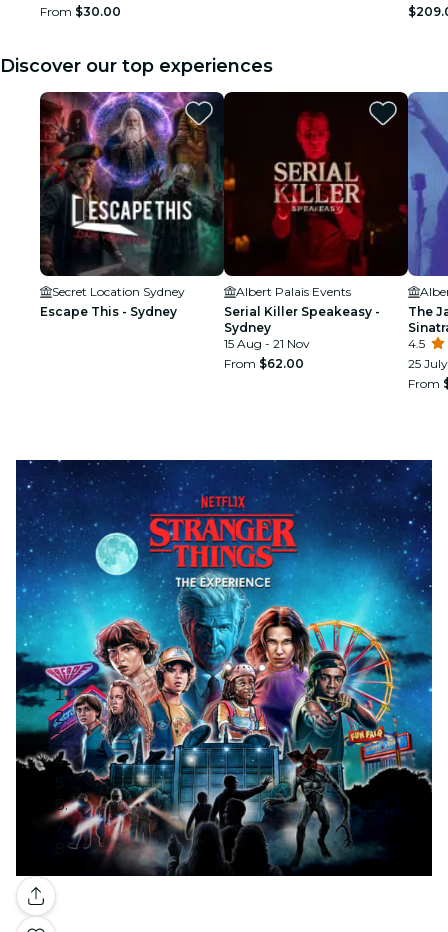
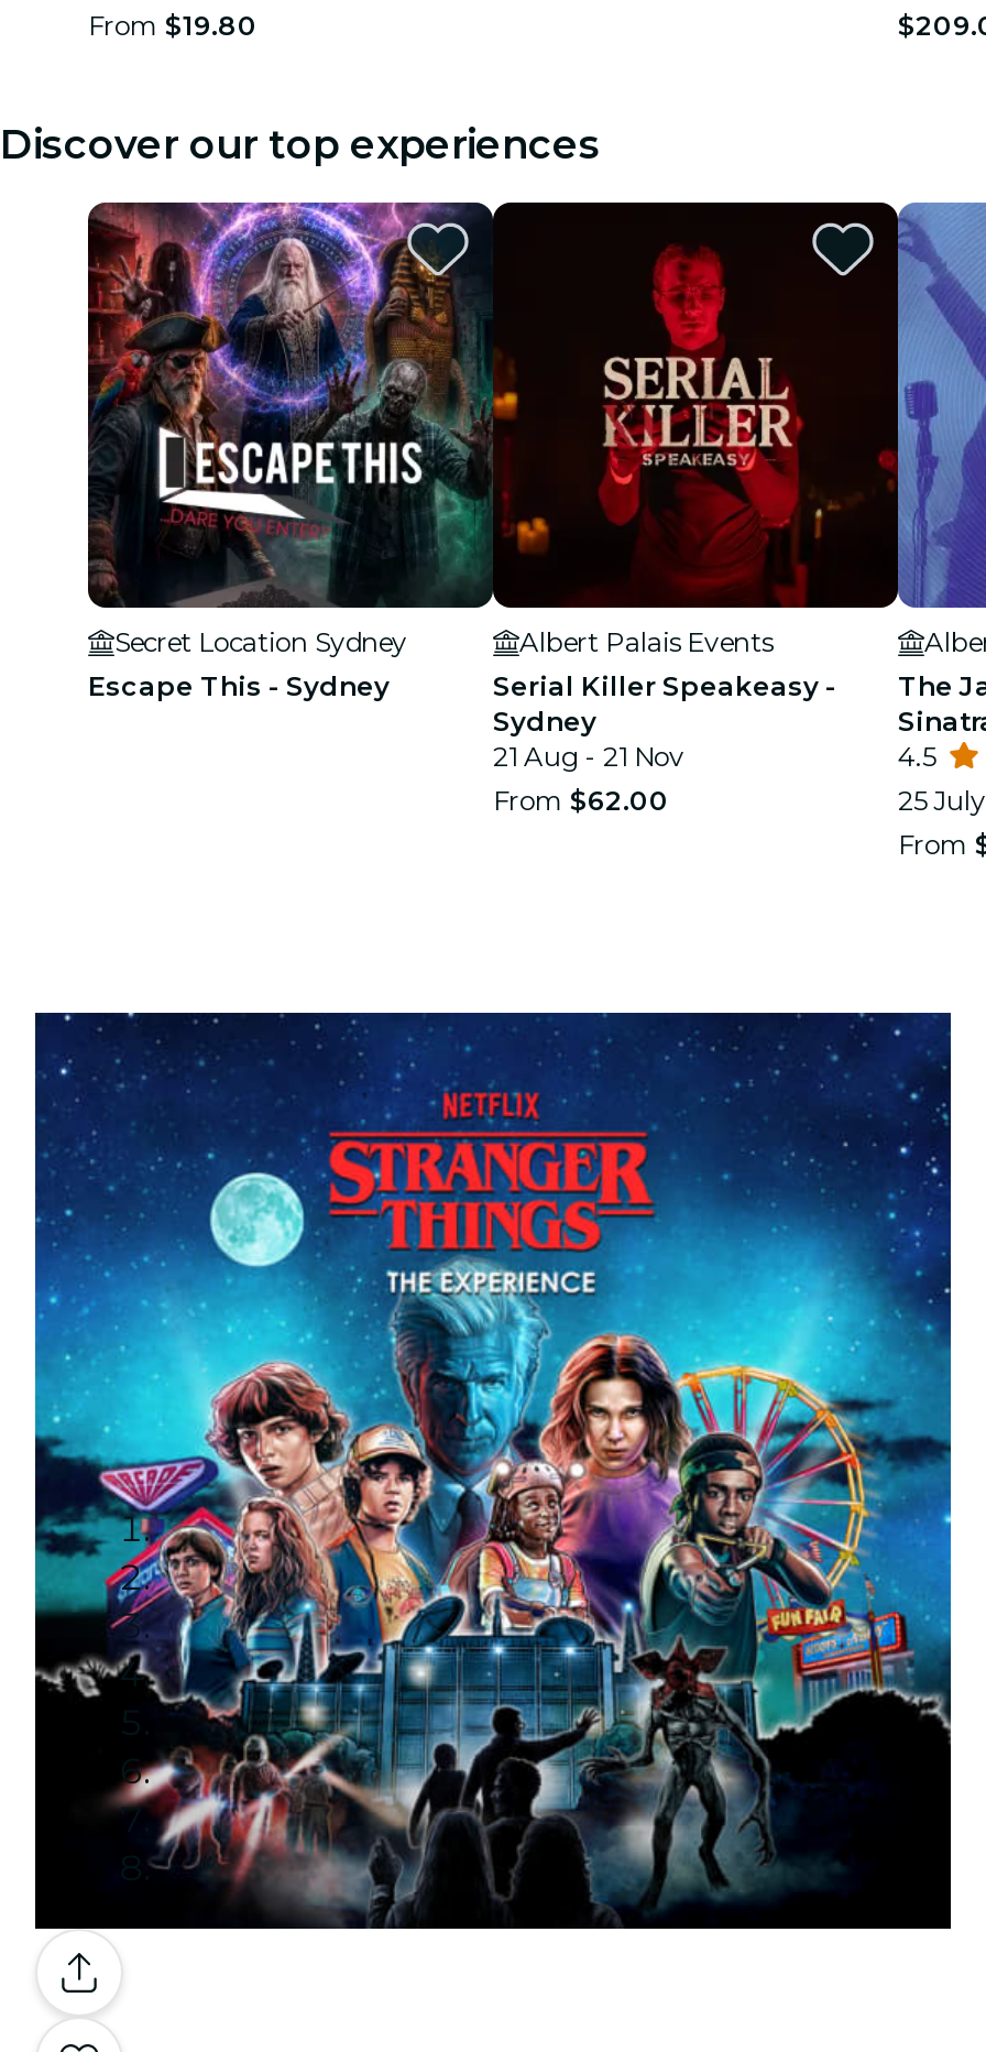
- From $30.00
+ From $19.80

- 15 Aug - 21 Nov
+ 21 Aug - 21 Nov
